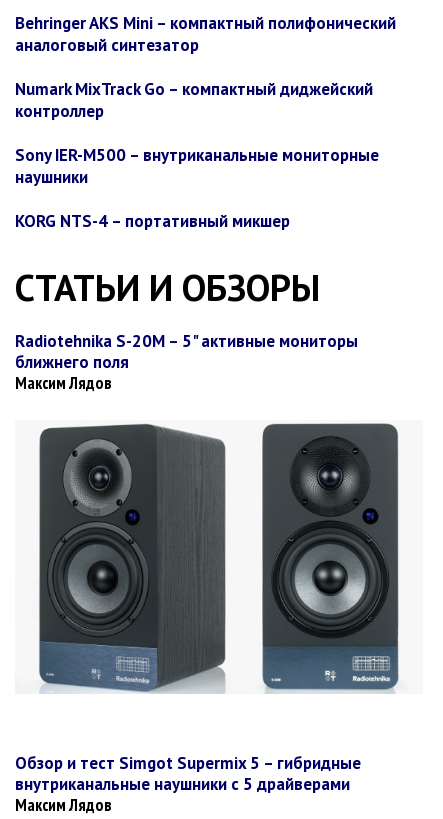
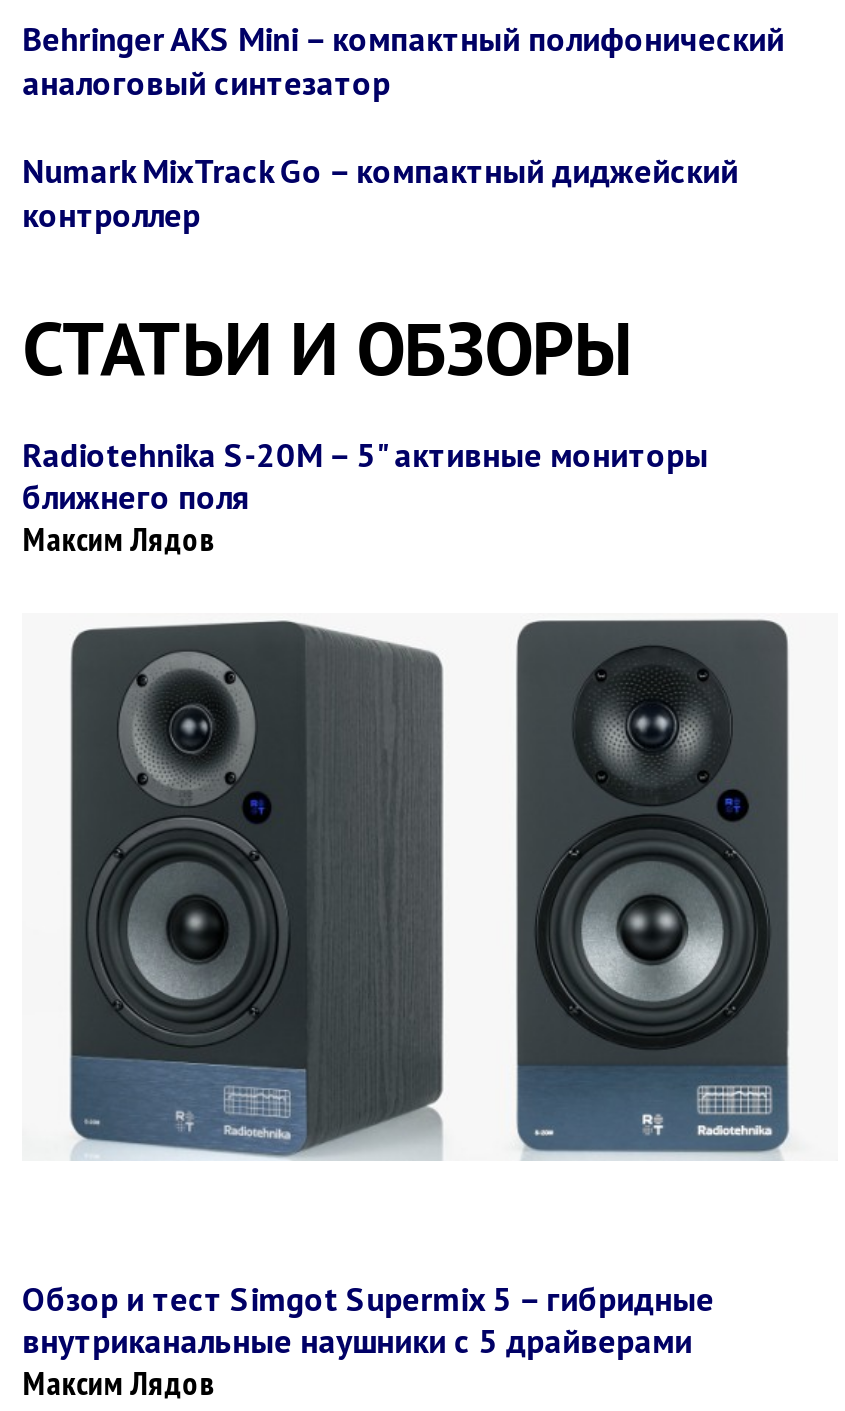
- Sony IER-M500 – внутриканальные мониторные
- наушники
- KORG NTS-4 – портативный микшер
